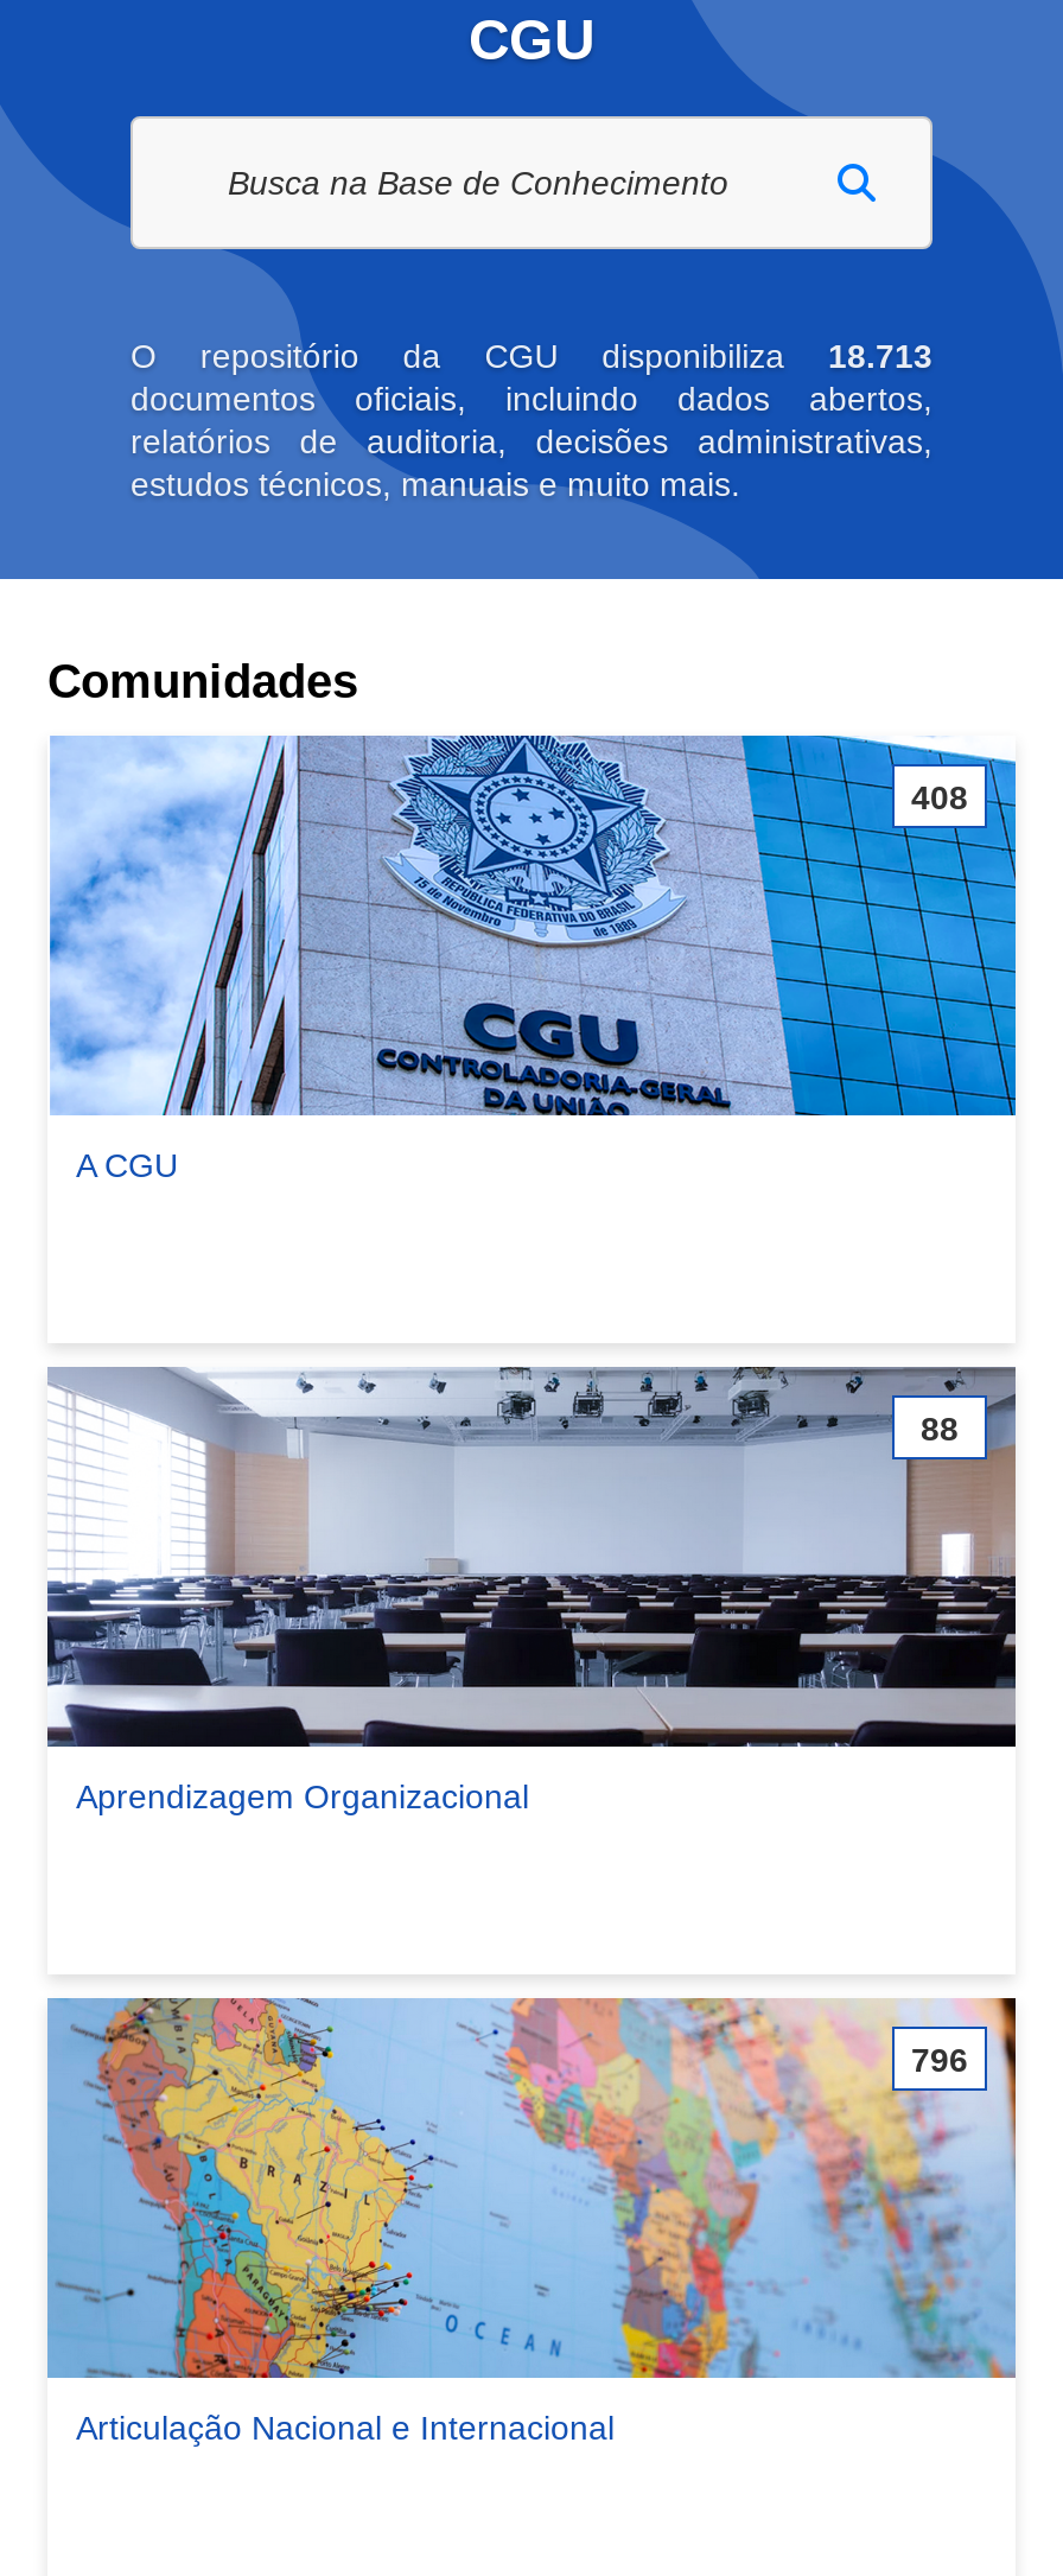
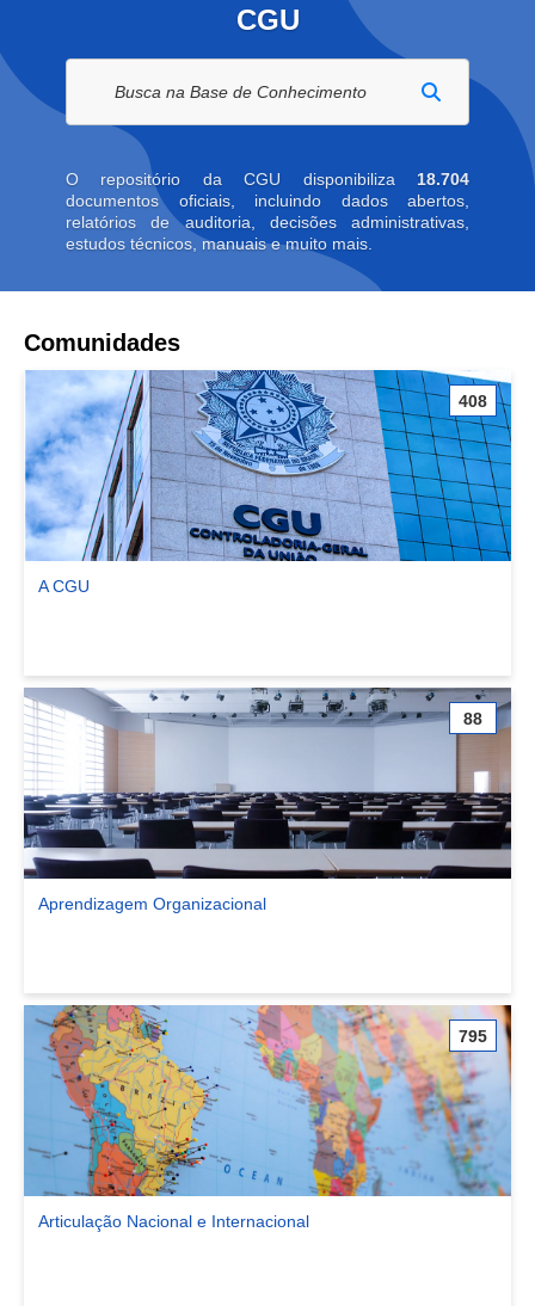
- O repositório da CGU disponibiliza 18.713
+ O repositório da CGU disponibiliza 18.704

- 796
+ 795
